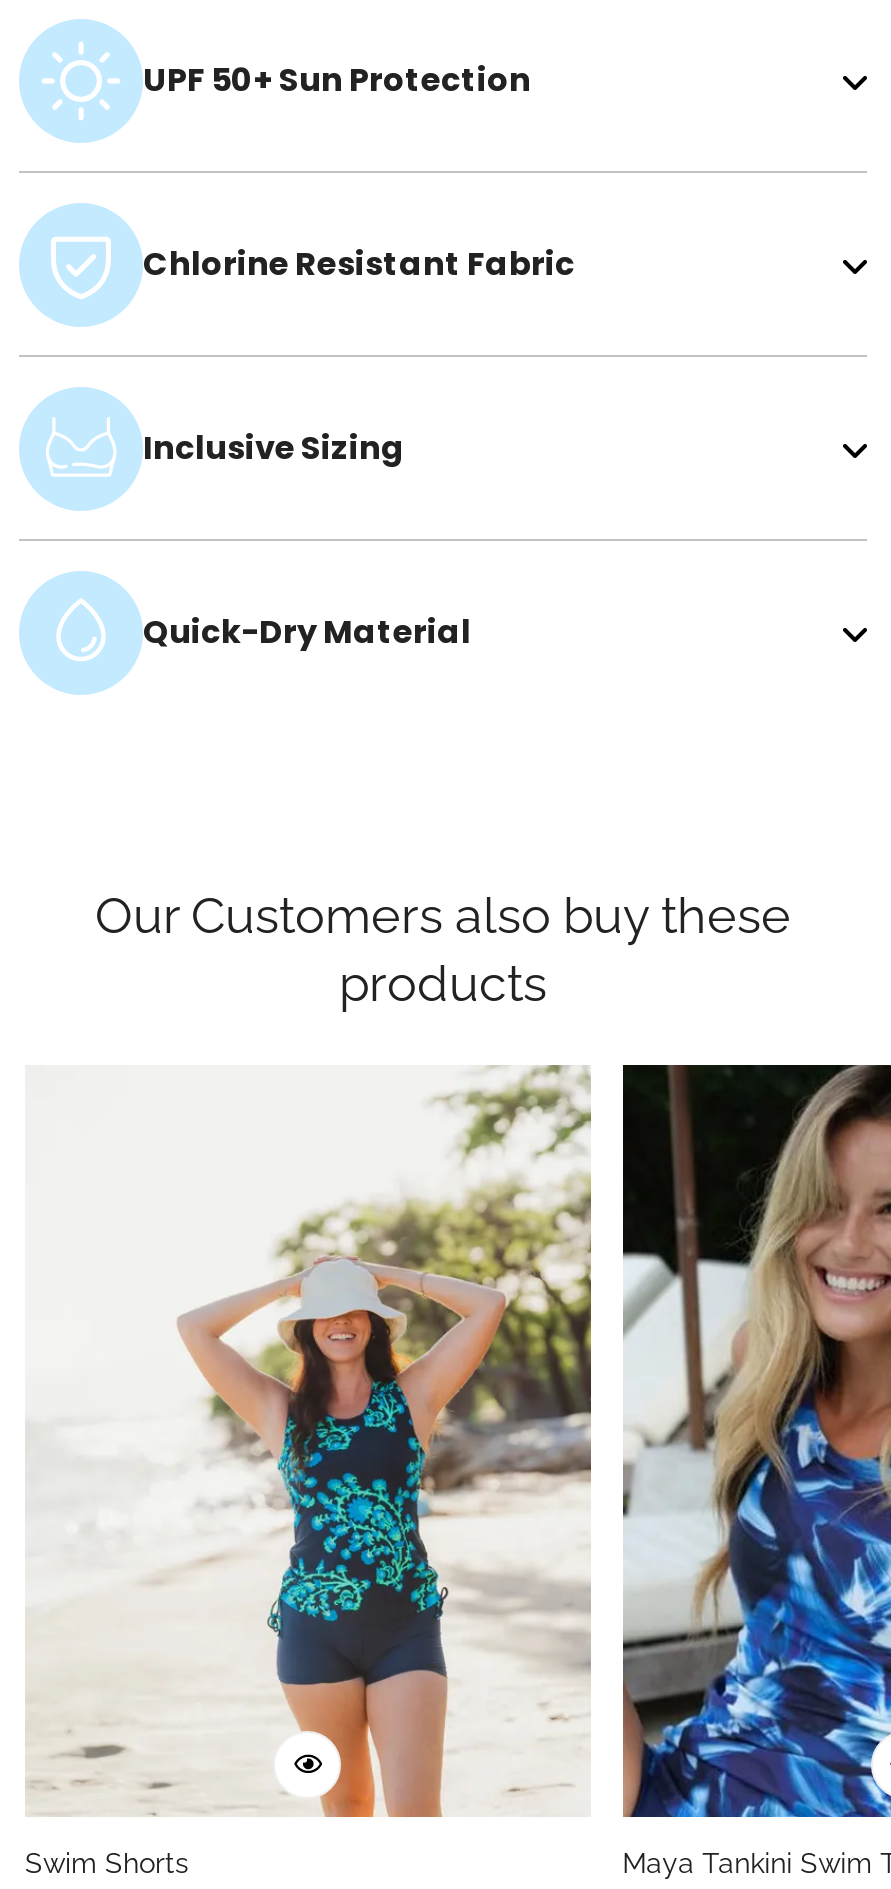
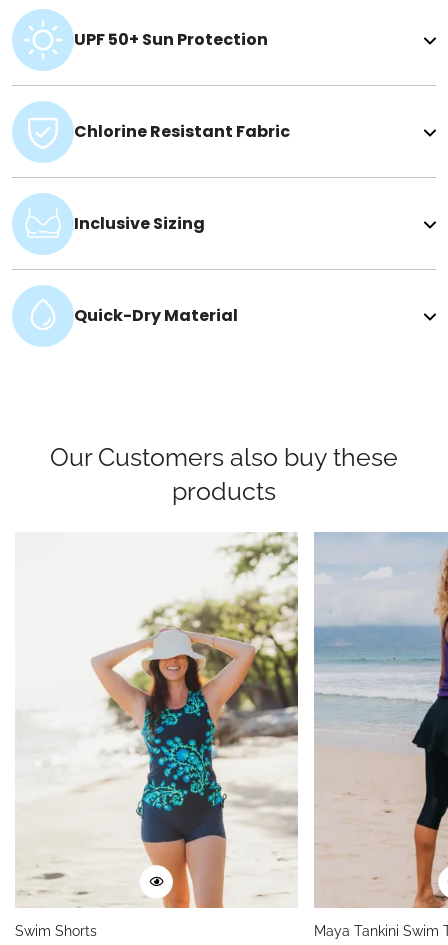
- [image]
+ [image]
